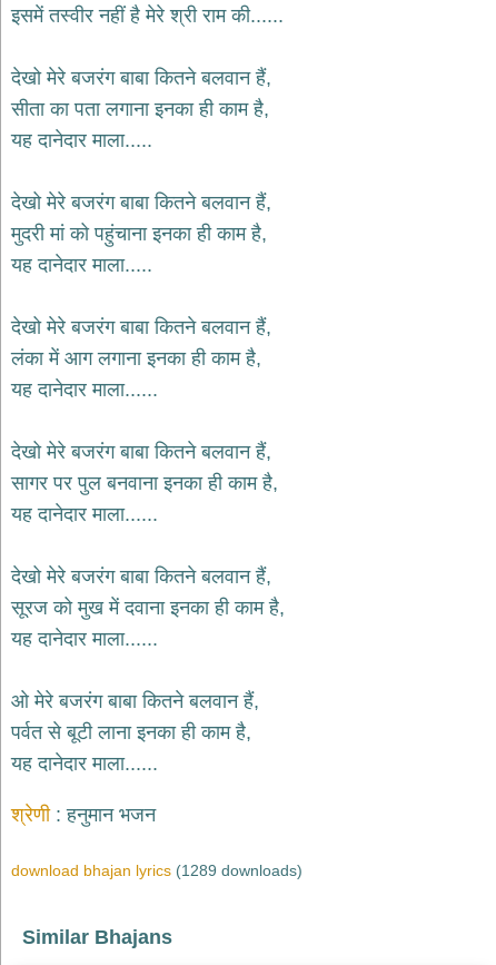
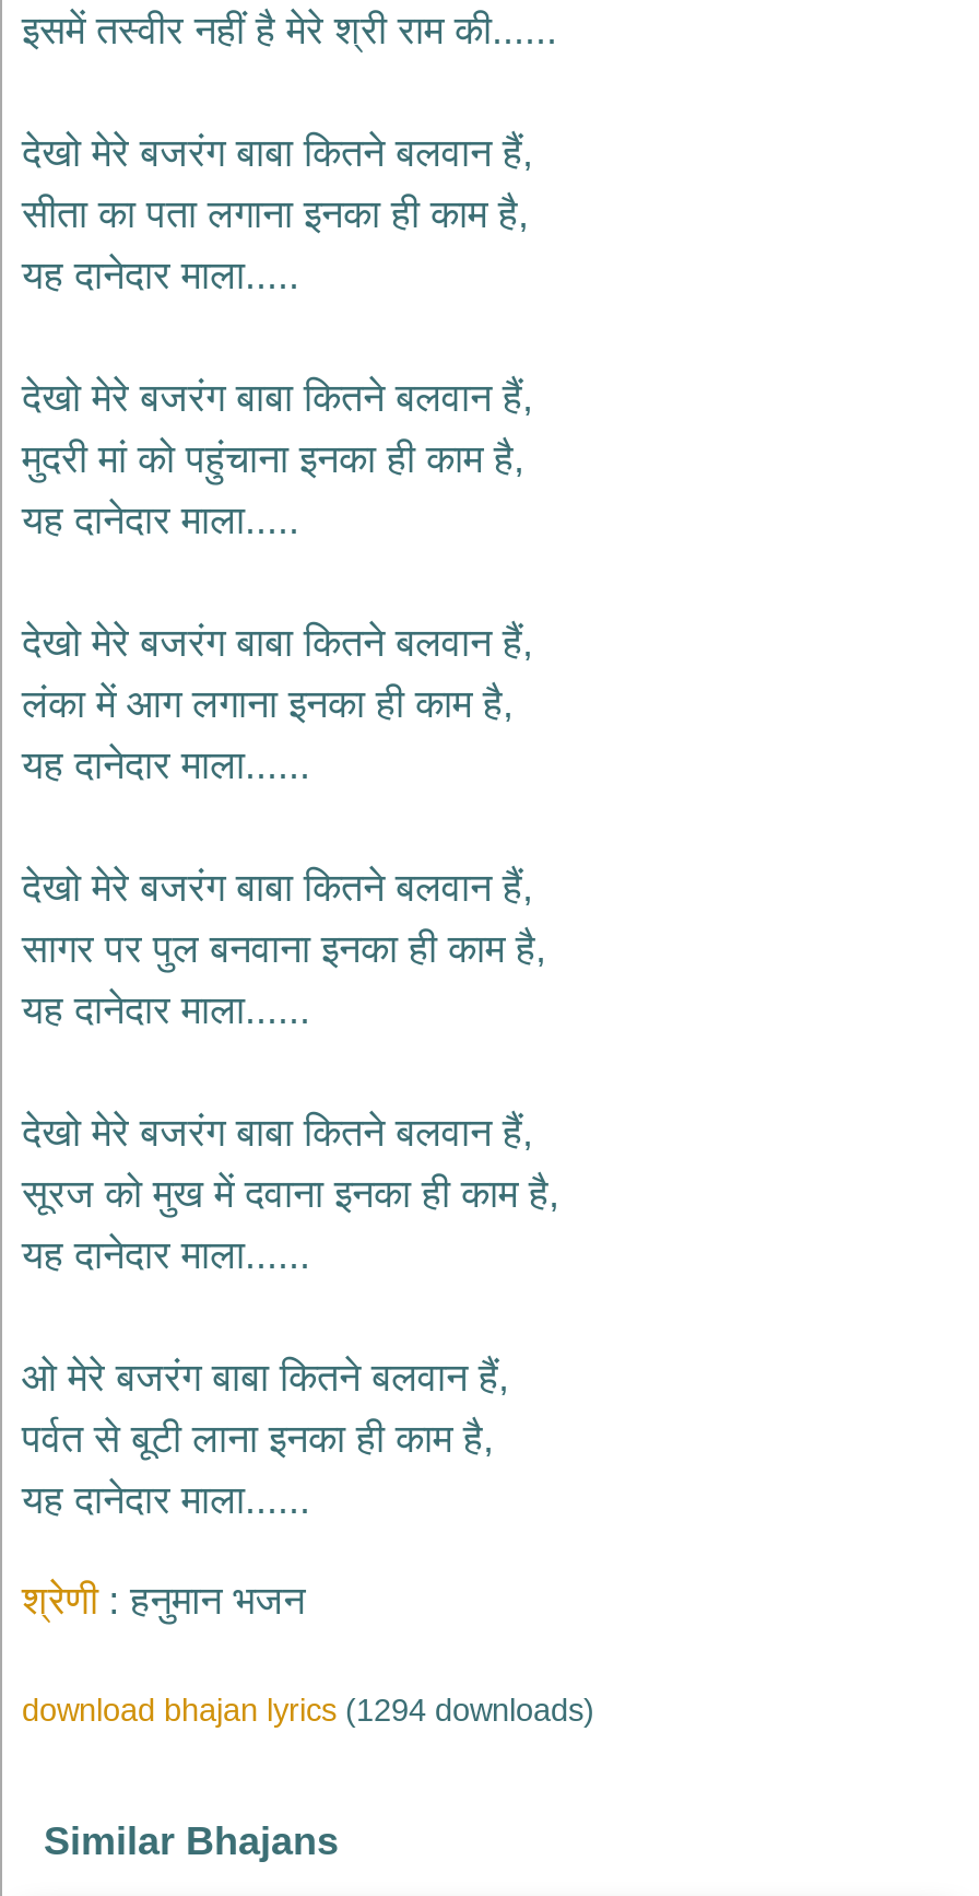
- download bhajan lyrics (1289 downloads)
+ download bhajan lyrics (1294 downloads)
